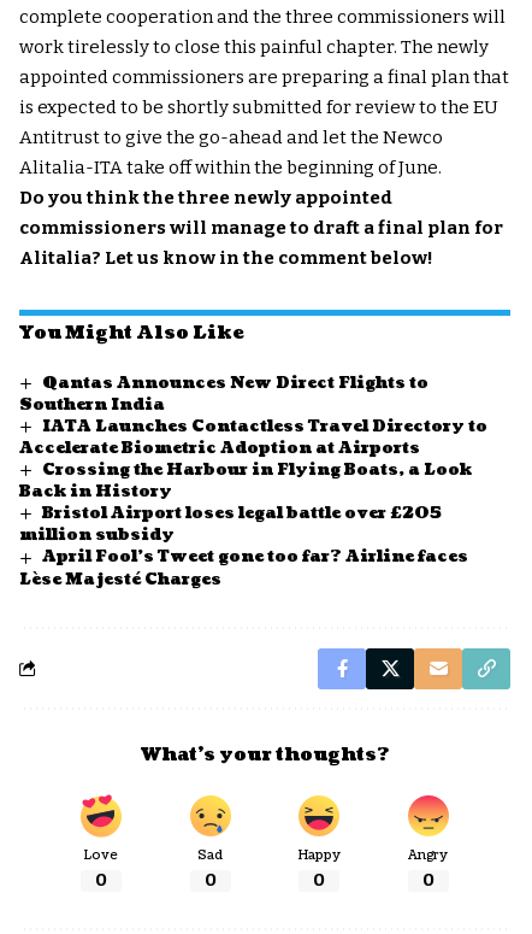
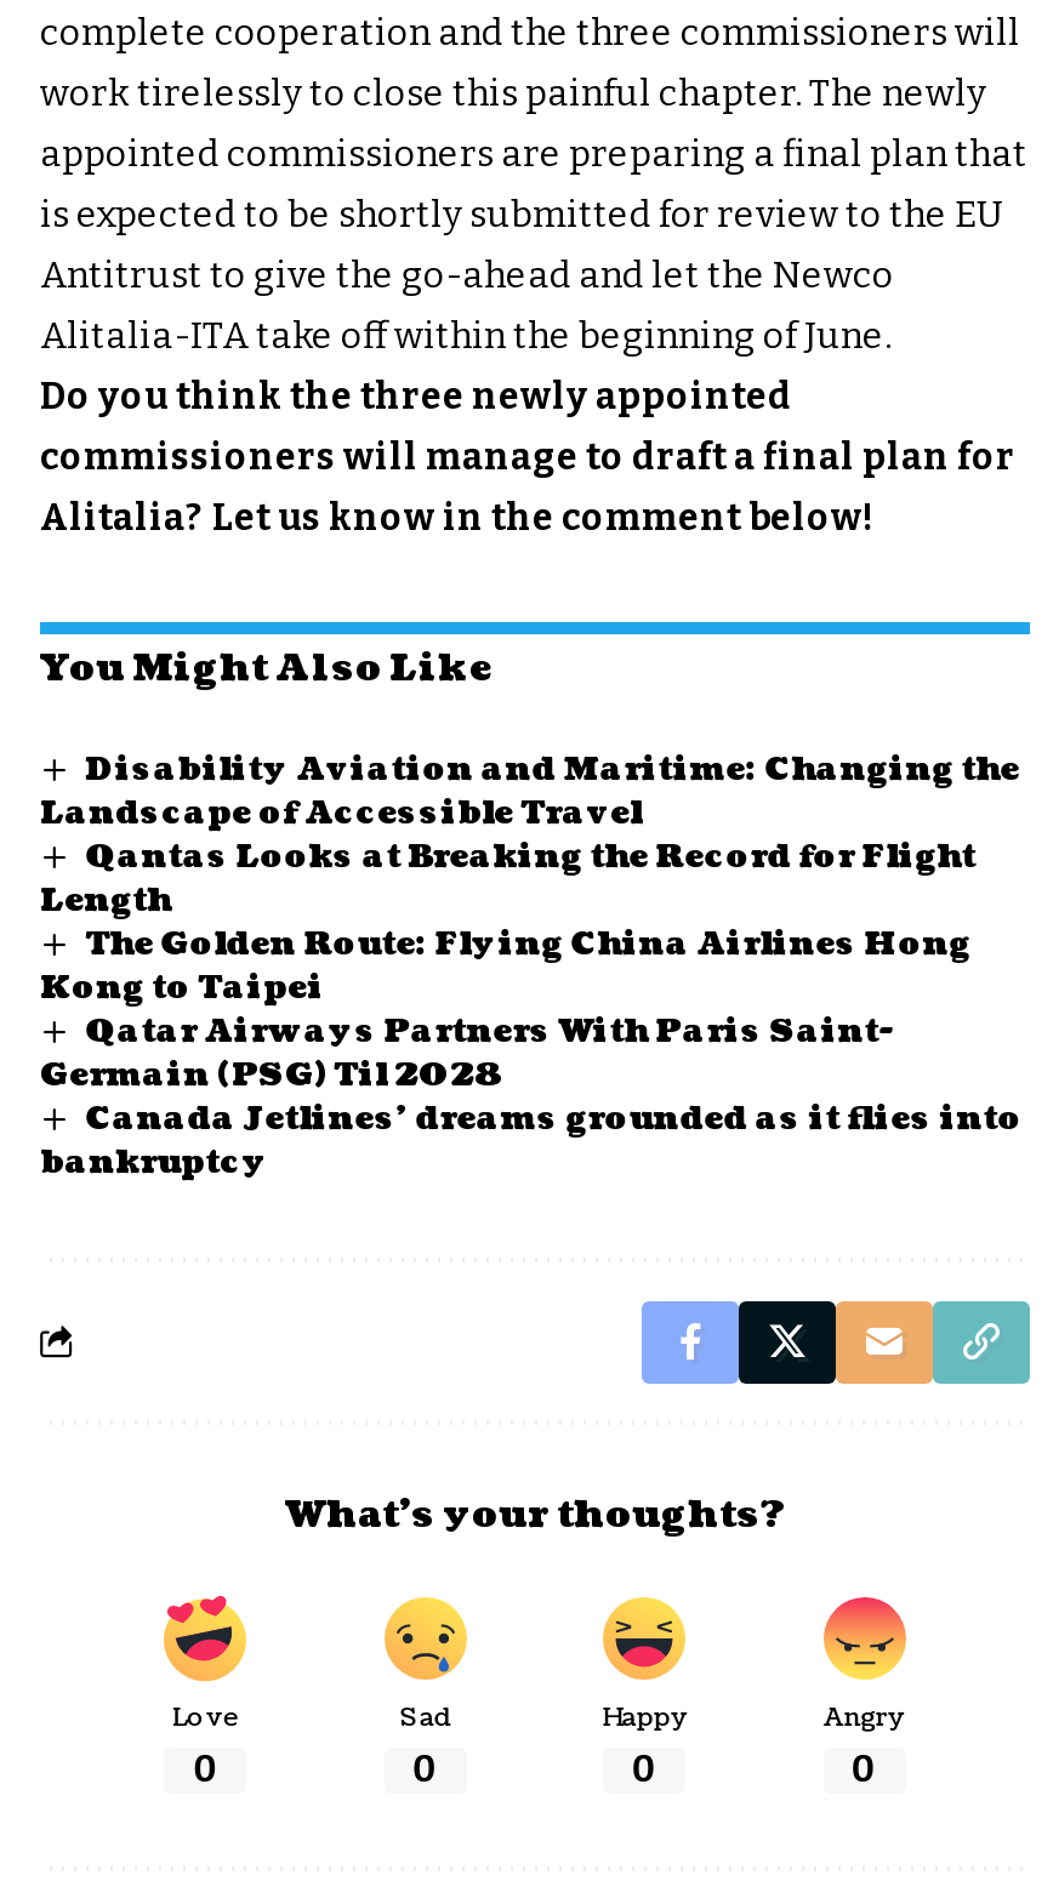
- Qantas Announces New Direct Flights to
- Southern India
- IATA Launches Contactless Travel Directory to
- Accelerate Biometric Adoption at Airports
- Crossing the Harbour in Flying Boats, a Look
- Back in History
- Bristol Airport loses legal battle over £205
- million subsidy
- April Fool’s Tweet gone too far? Airline faces
- Lèse Majesté Charges
+ Disability Aviation and Maritime: Changing the
+ Landscape of Accessible Travel
+ Qantas Looks at Breaking the Record for Flight
+ Length
+ The Golden Route: Flying China Airlines Hong
+ Kong to Taipei
+ Qatar Airways Partners With Paris Saint-
+ Germain (PSG) Til 2028
+ Canada Jetlines’ dreams grounded as it flies into
+ bankruptcy
